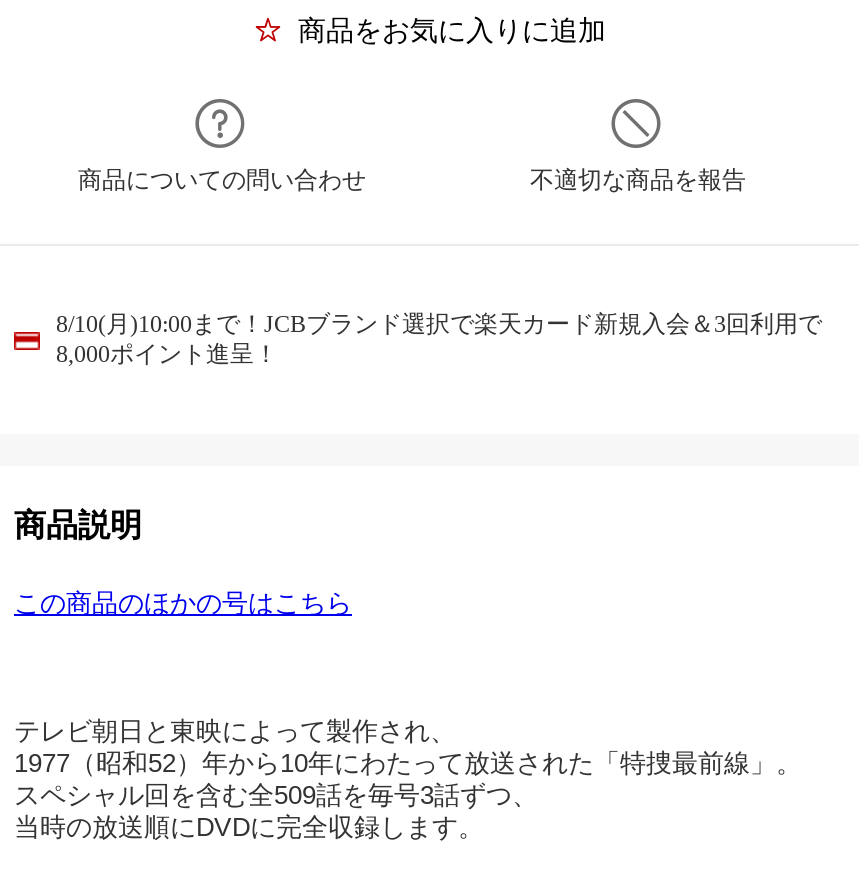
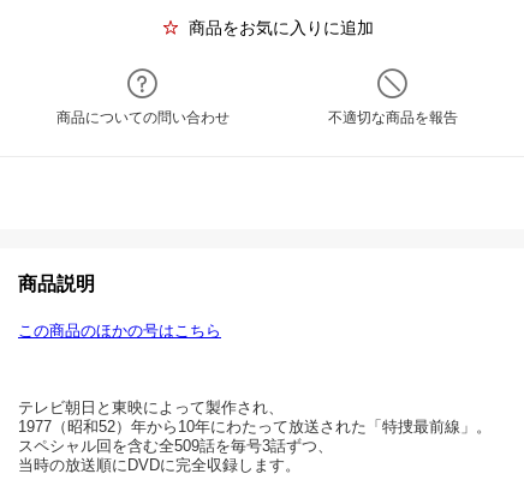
- 8/10(月)10:00まで！JCBブランド選択で楽天カード新規入会＆3回利用で
- 8,000ポイント進呈！
